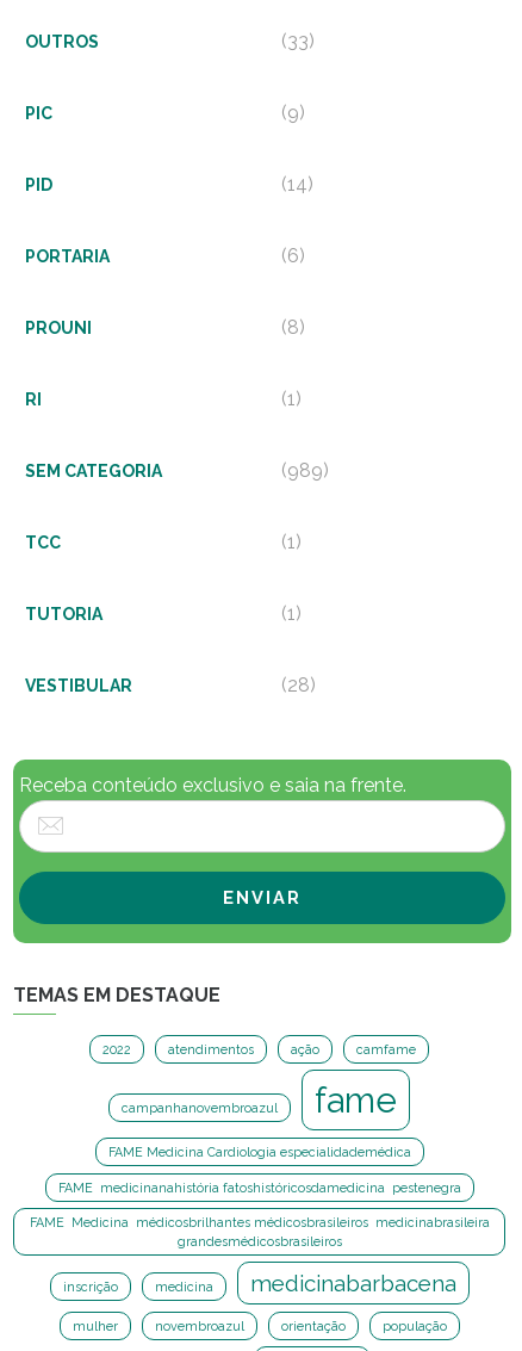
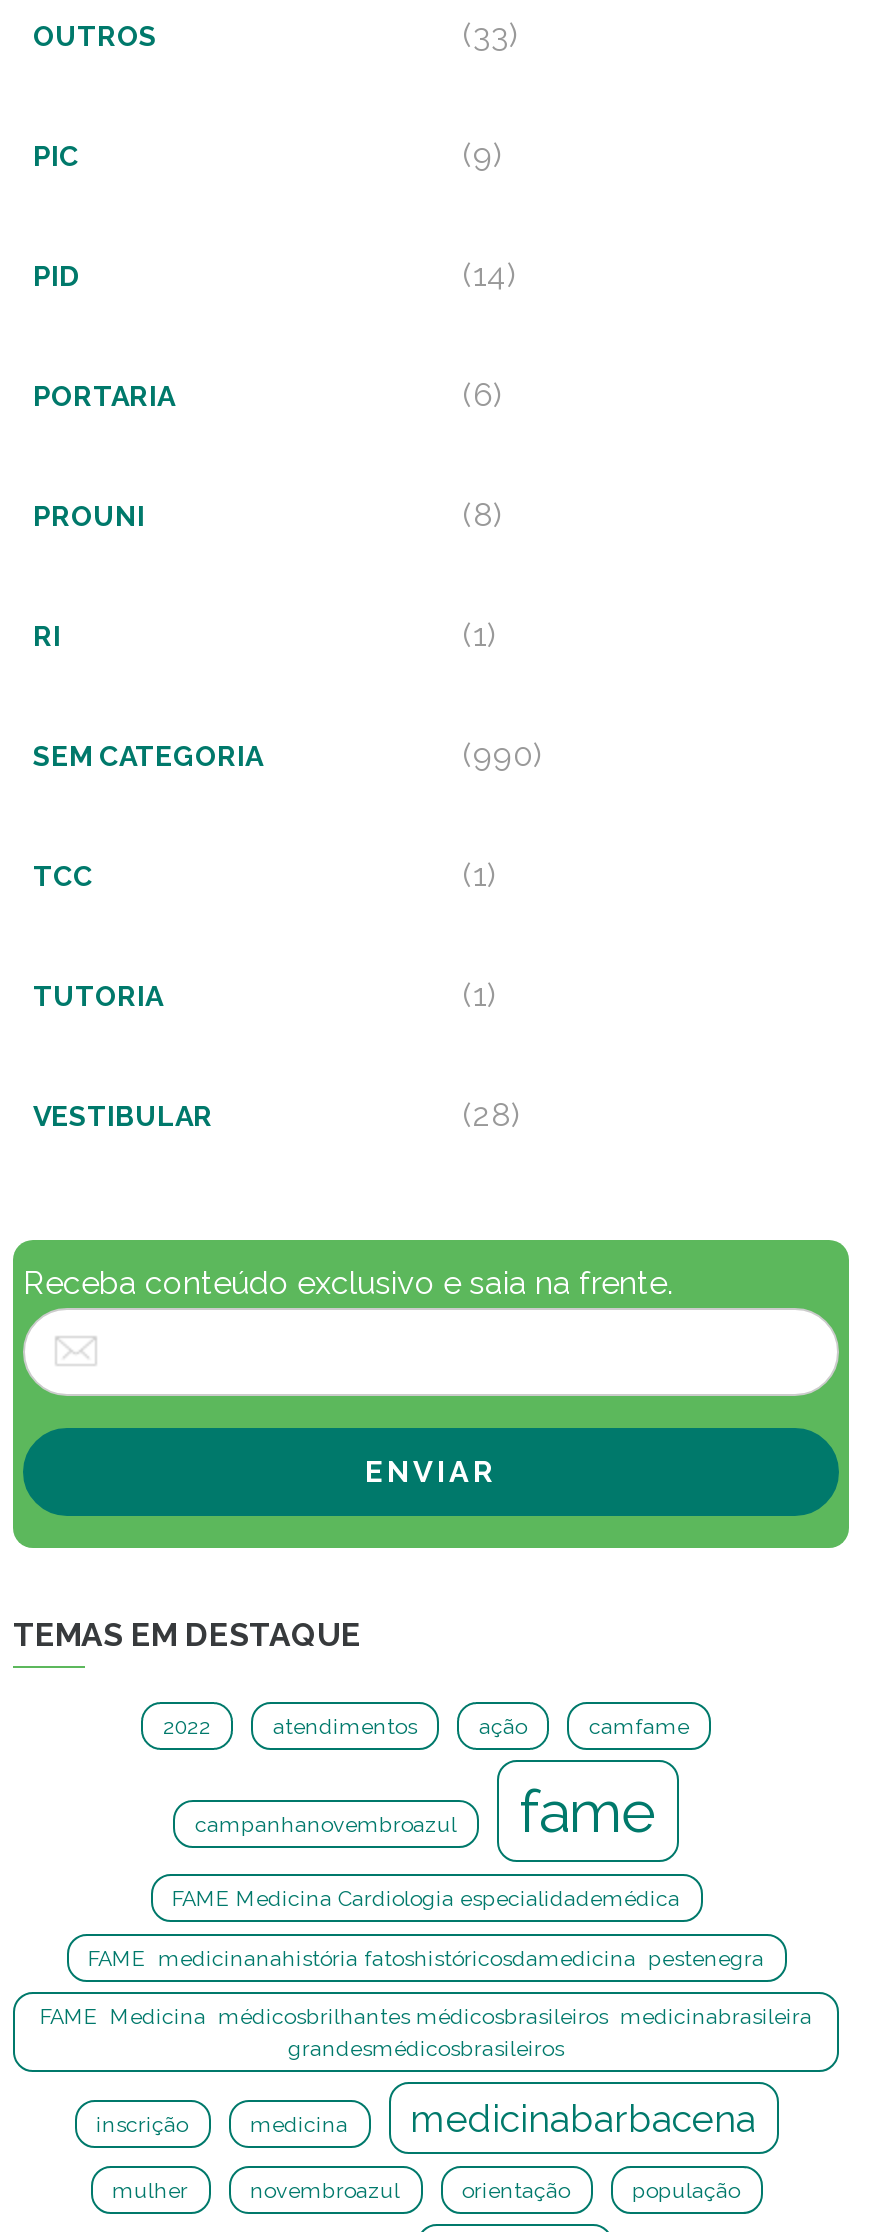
- (989)
+ (990)
